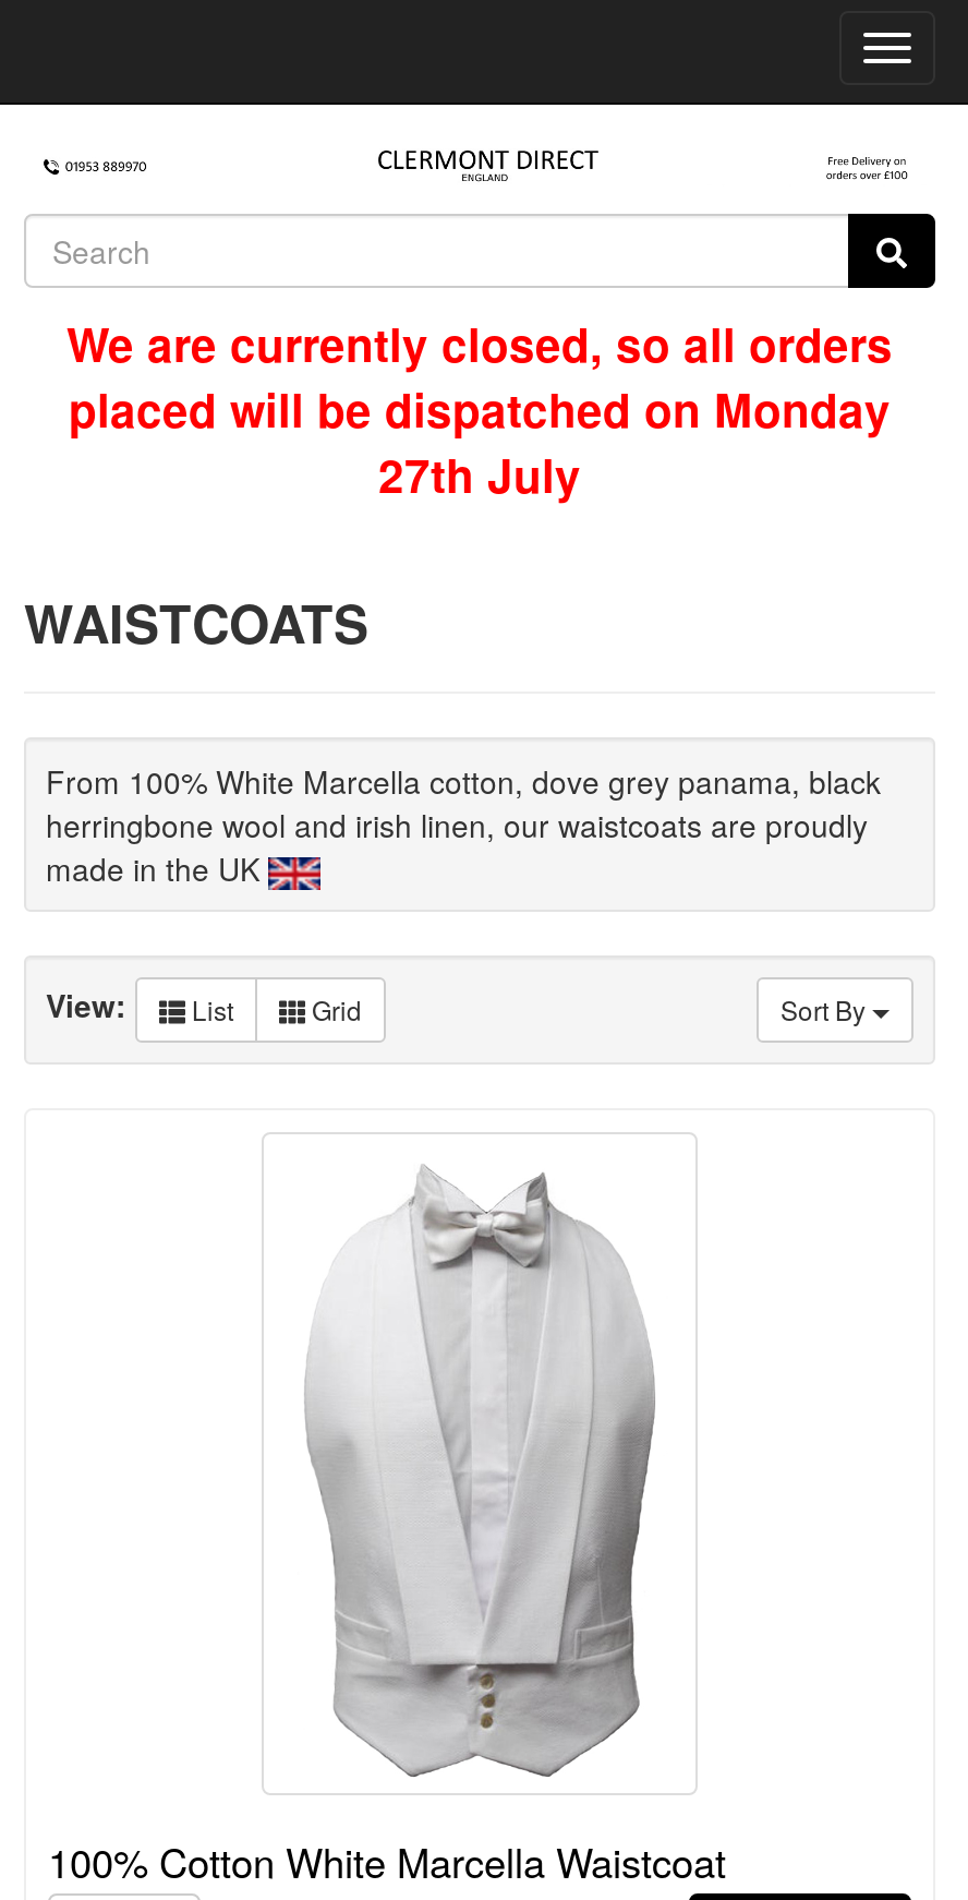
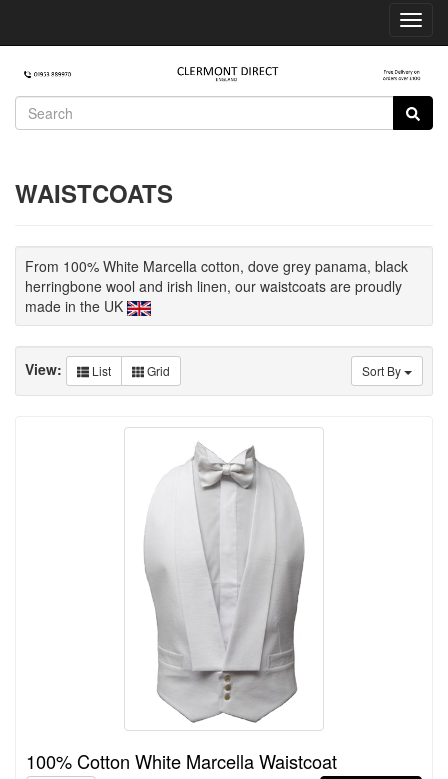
- We are currently closed, so all orders
- placed will be dispatched on Monday
- 27th July
